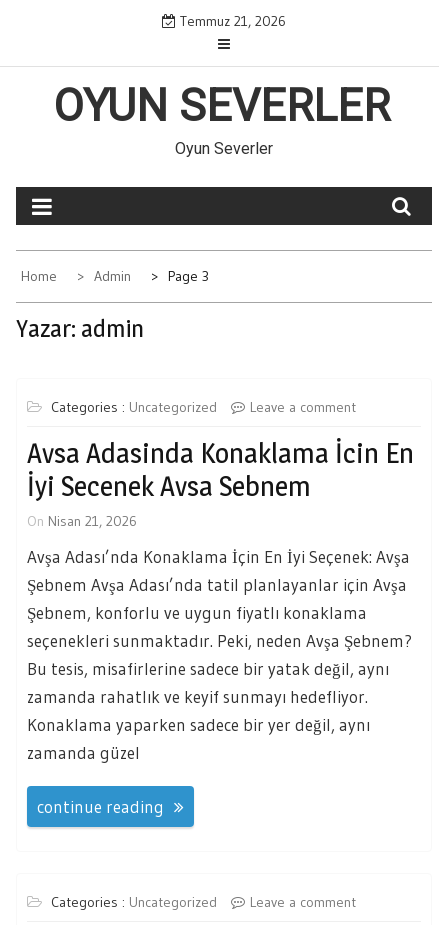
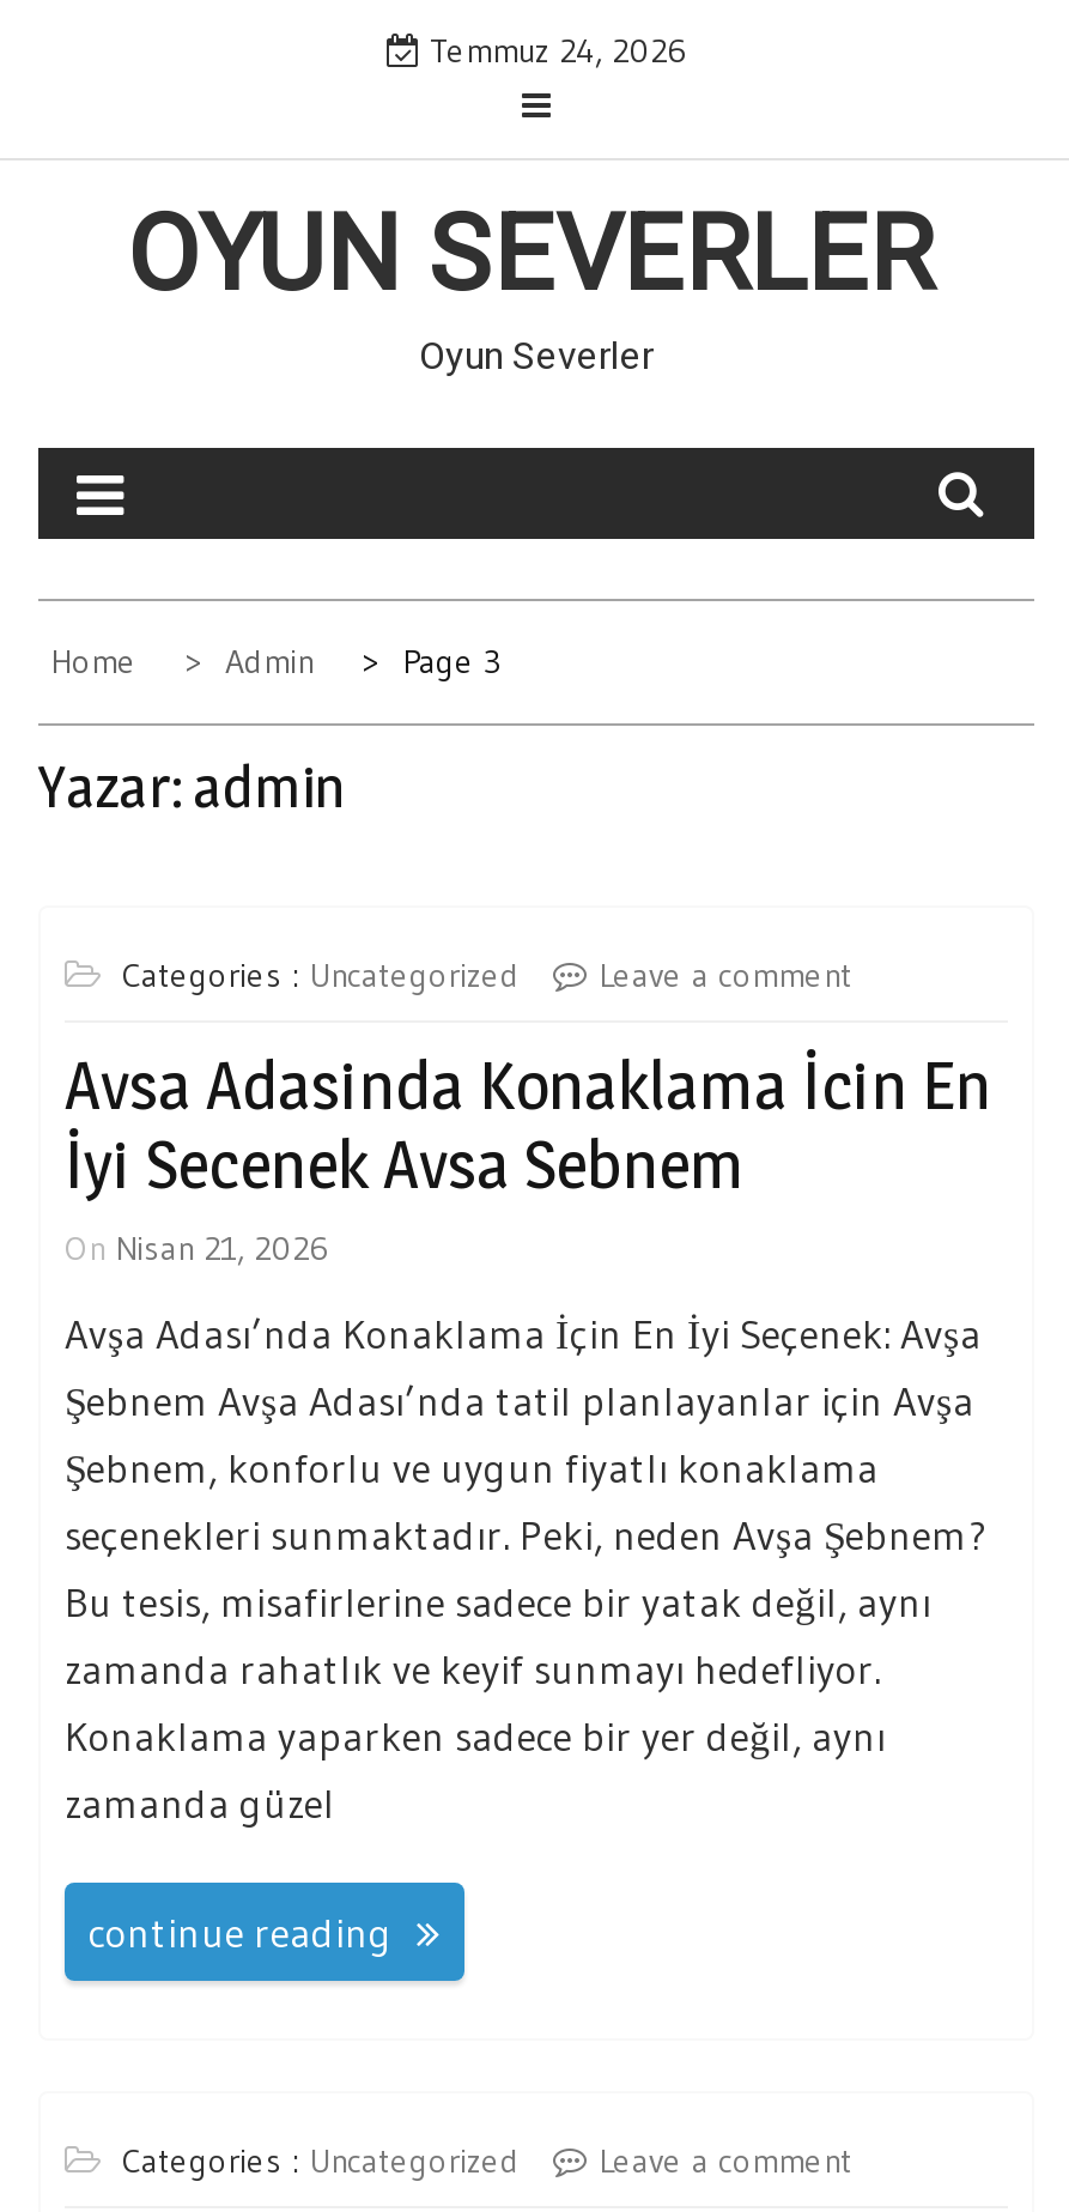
- Temmuz 21, 2026
+ Temmuz 24, 2026
